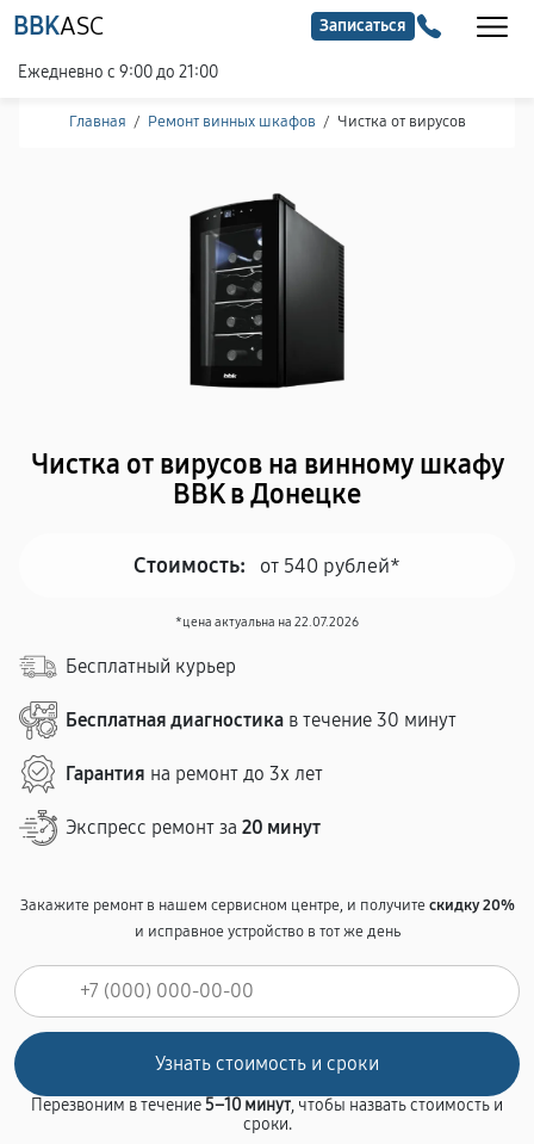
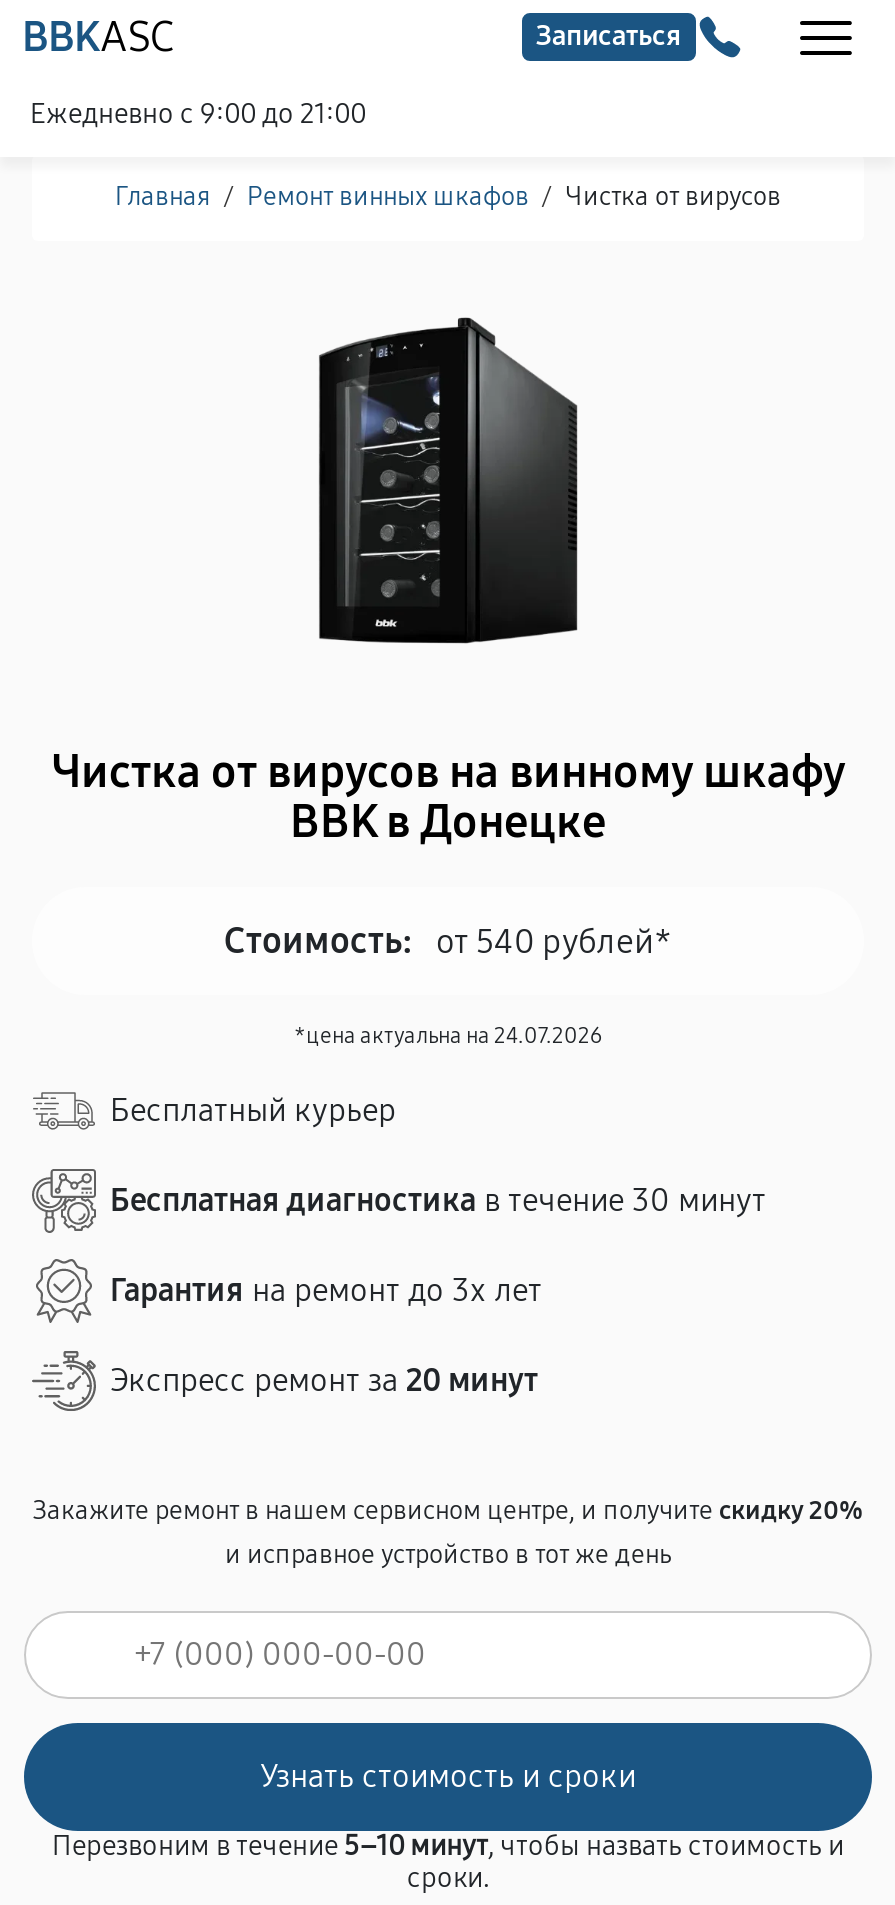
- *цена актуальна на 22.07.2026
+ *цена актуальна на 24.07.2026
